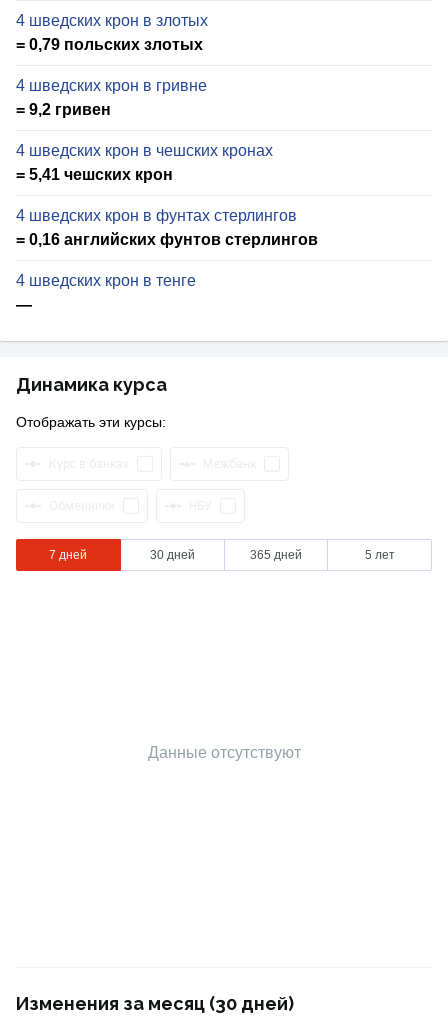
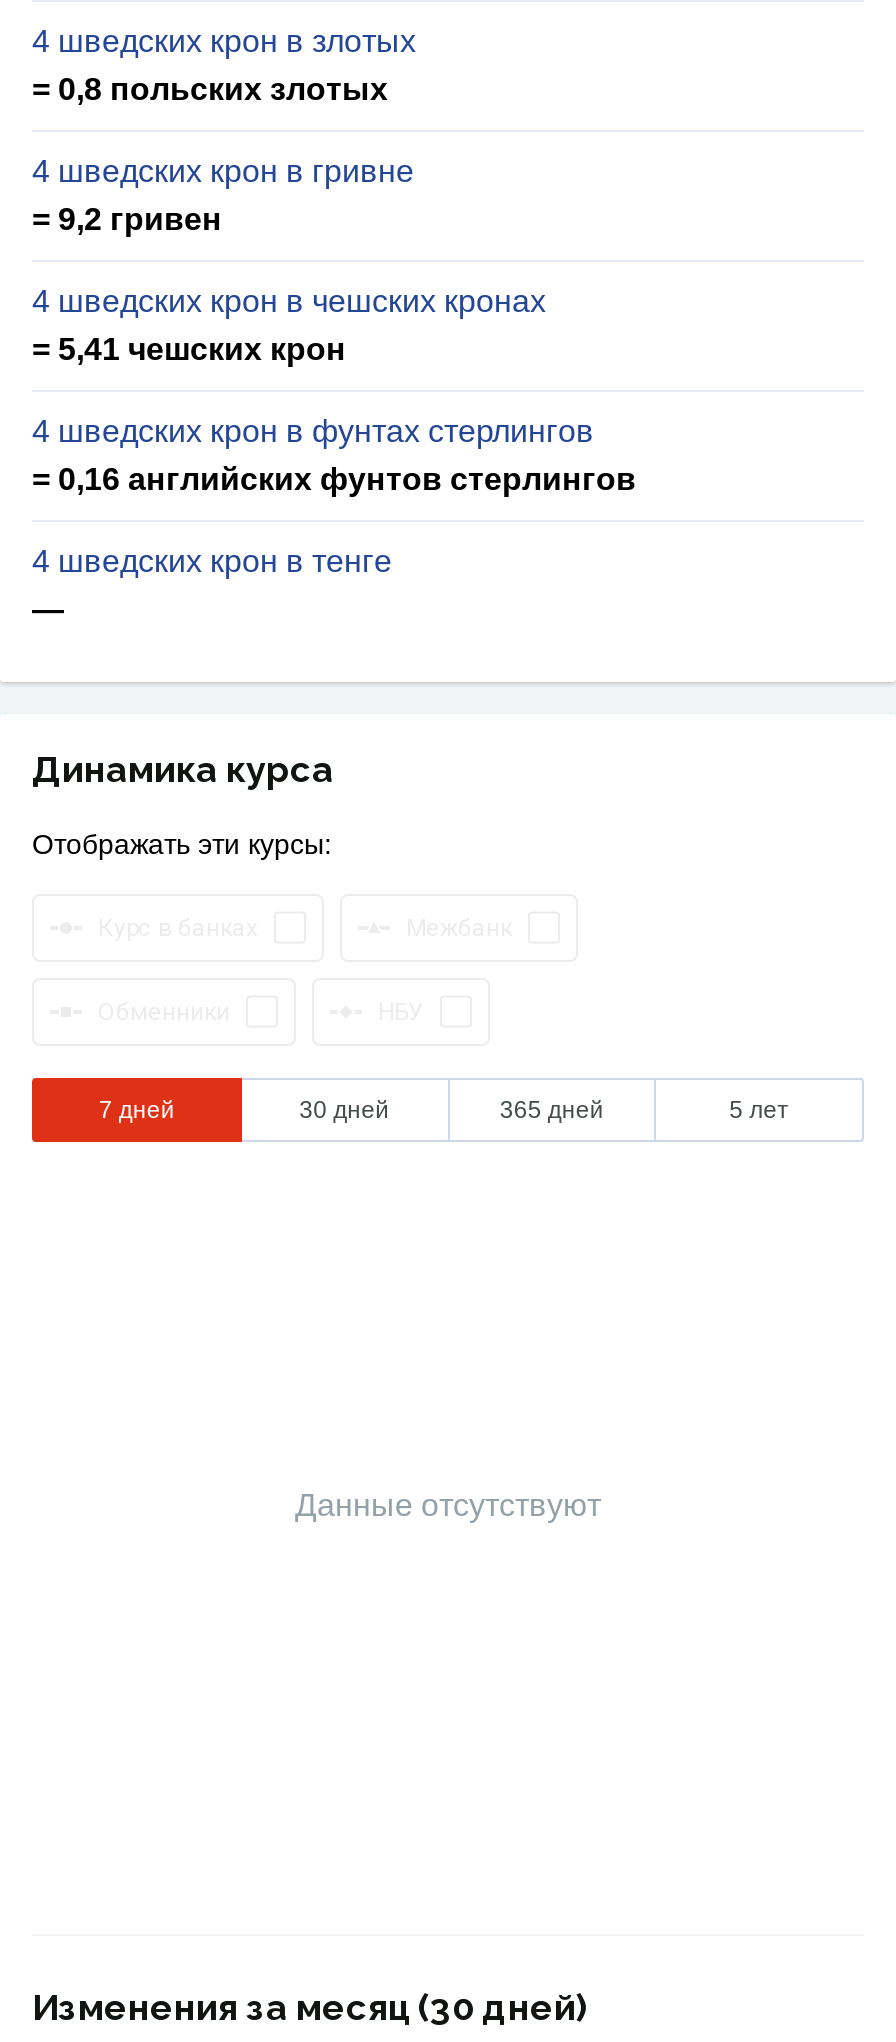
- = 0,79 польских злотых
+ = 0,8 польских злотых
